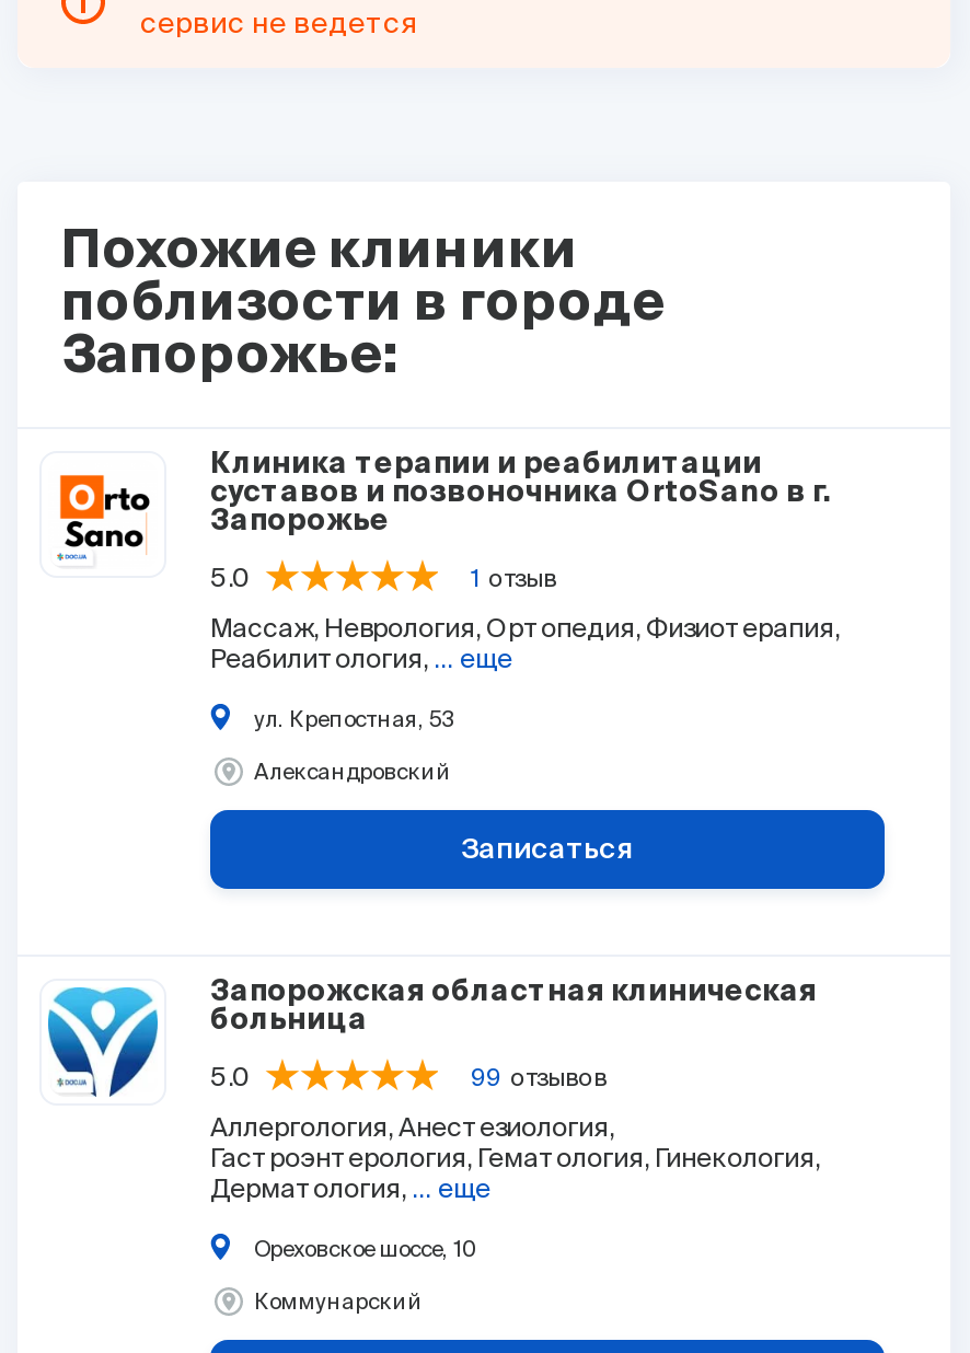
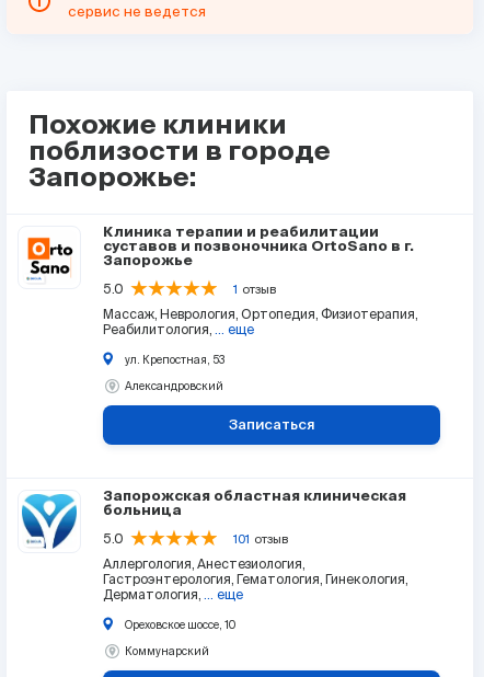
- 99 отзывов
+ 101 отзыв
